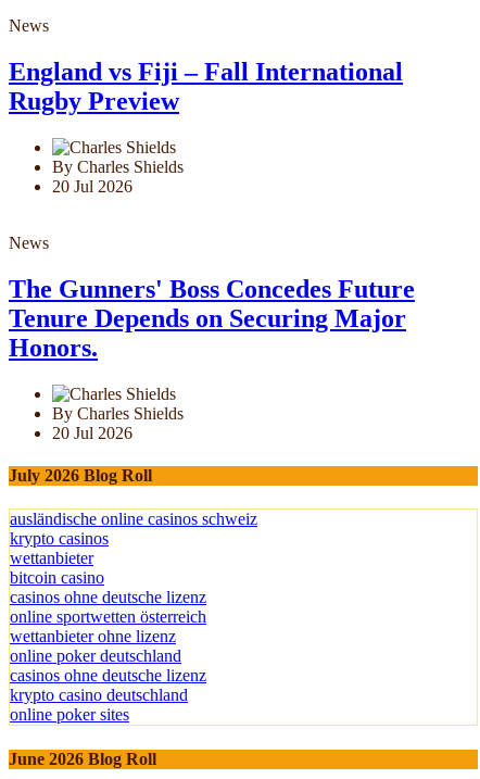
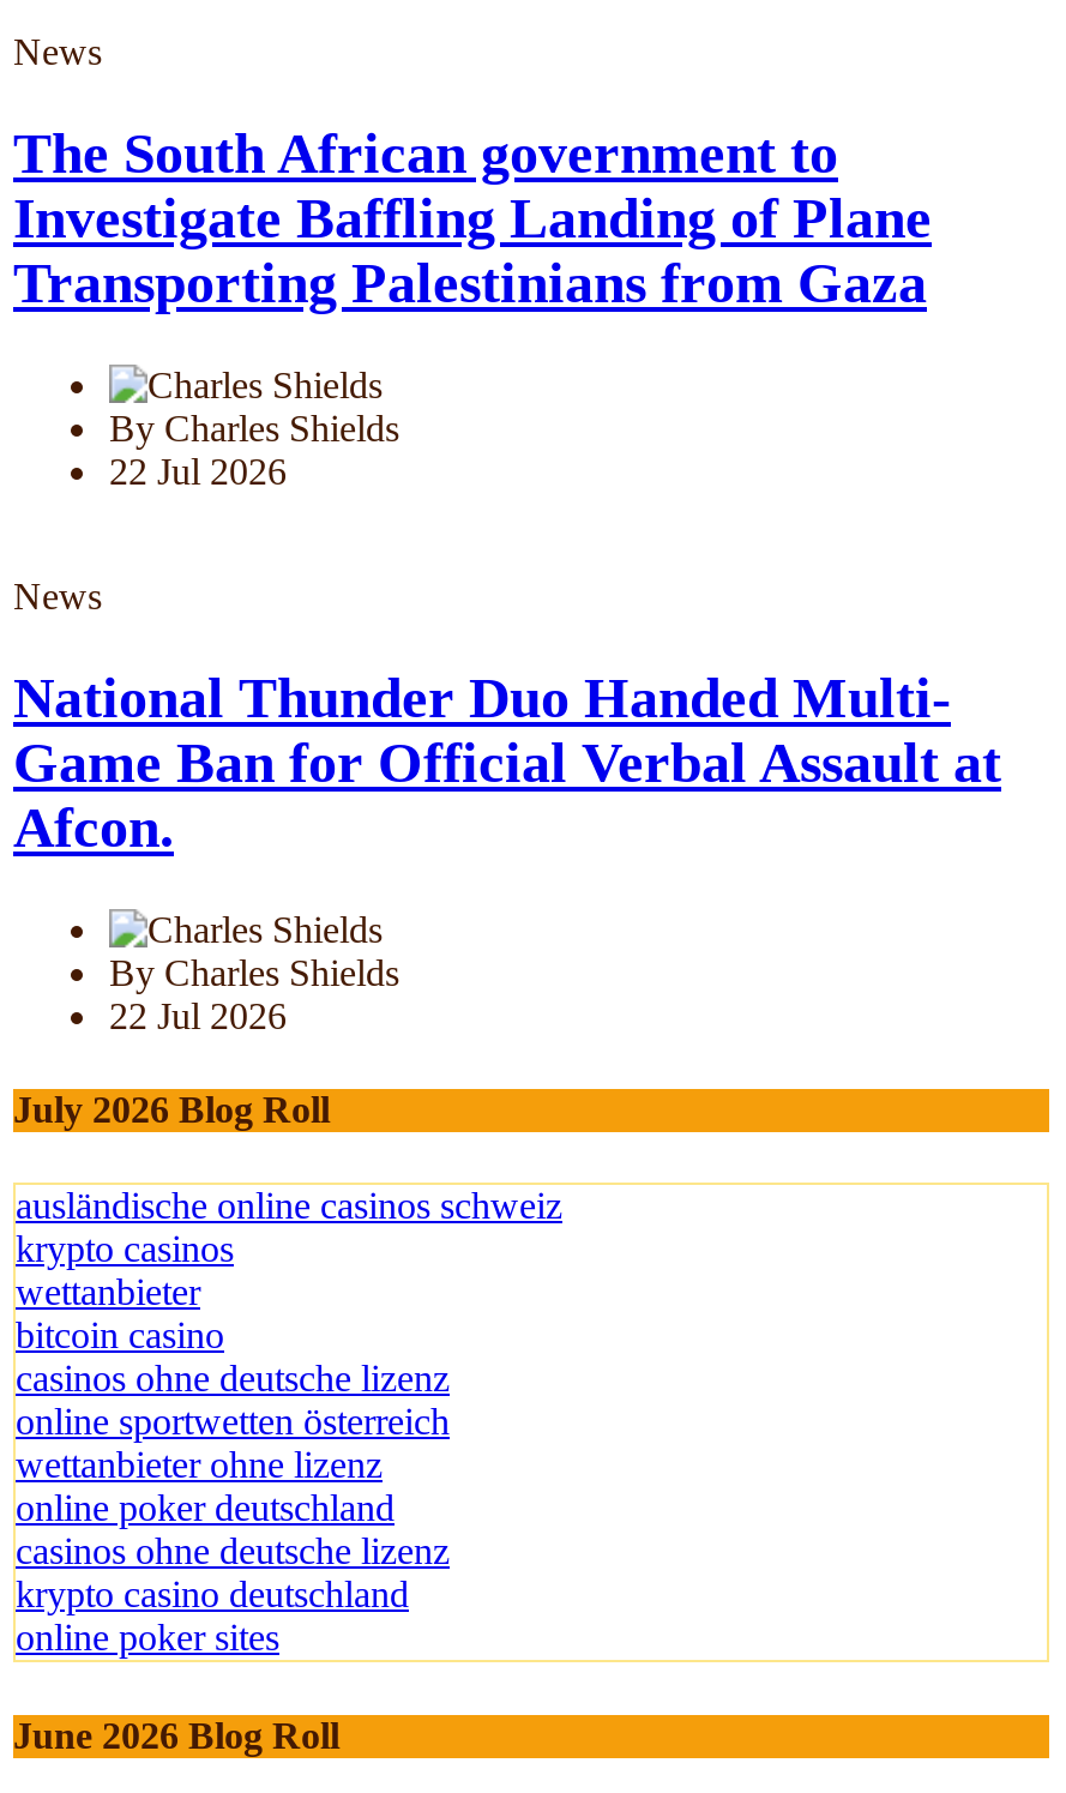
- England vs Fiji – Fall International
- Rugby Preview
+ The South African government to
+ Investigate Baffling Landing of Plane
+ Transporting Palestinians from Gaza

- 20 Jul 2026
+ 22 Jul 2026

- The Gunners' Boss Concedes Future
- Tenure Depends on Securing Major
- Honors.
+ National Thunder Duo Handed Multi-
+ Game Ban for Official Verbal Assault at
+ Afcon.

- 20 Jul 2026
+ 22 Jul 2026
